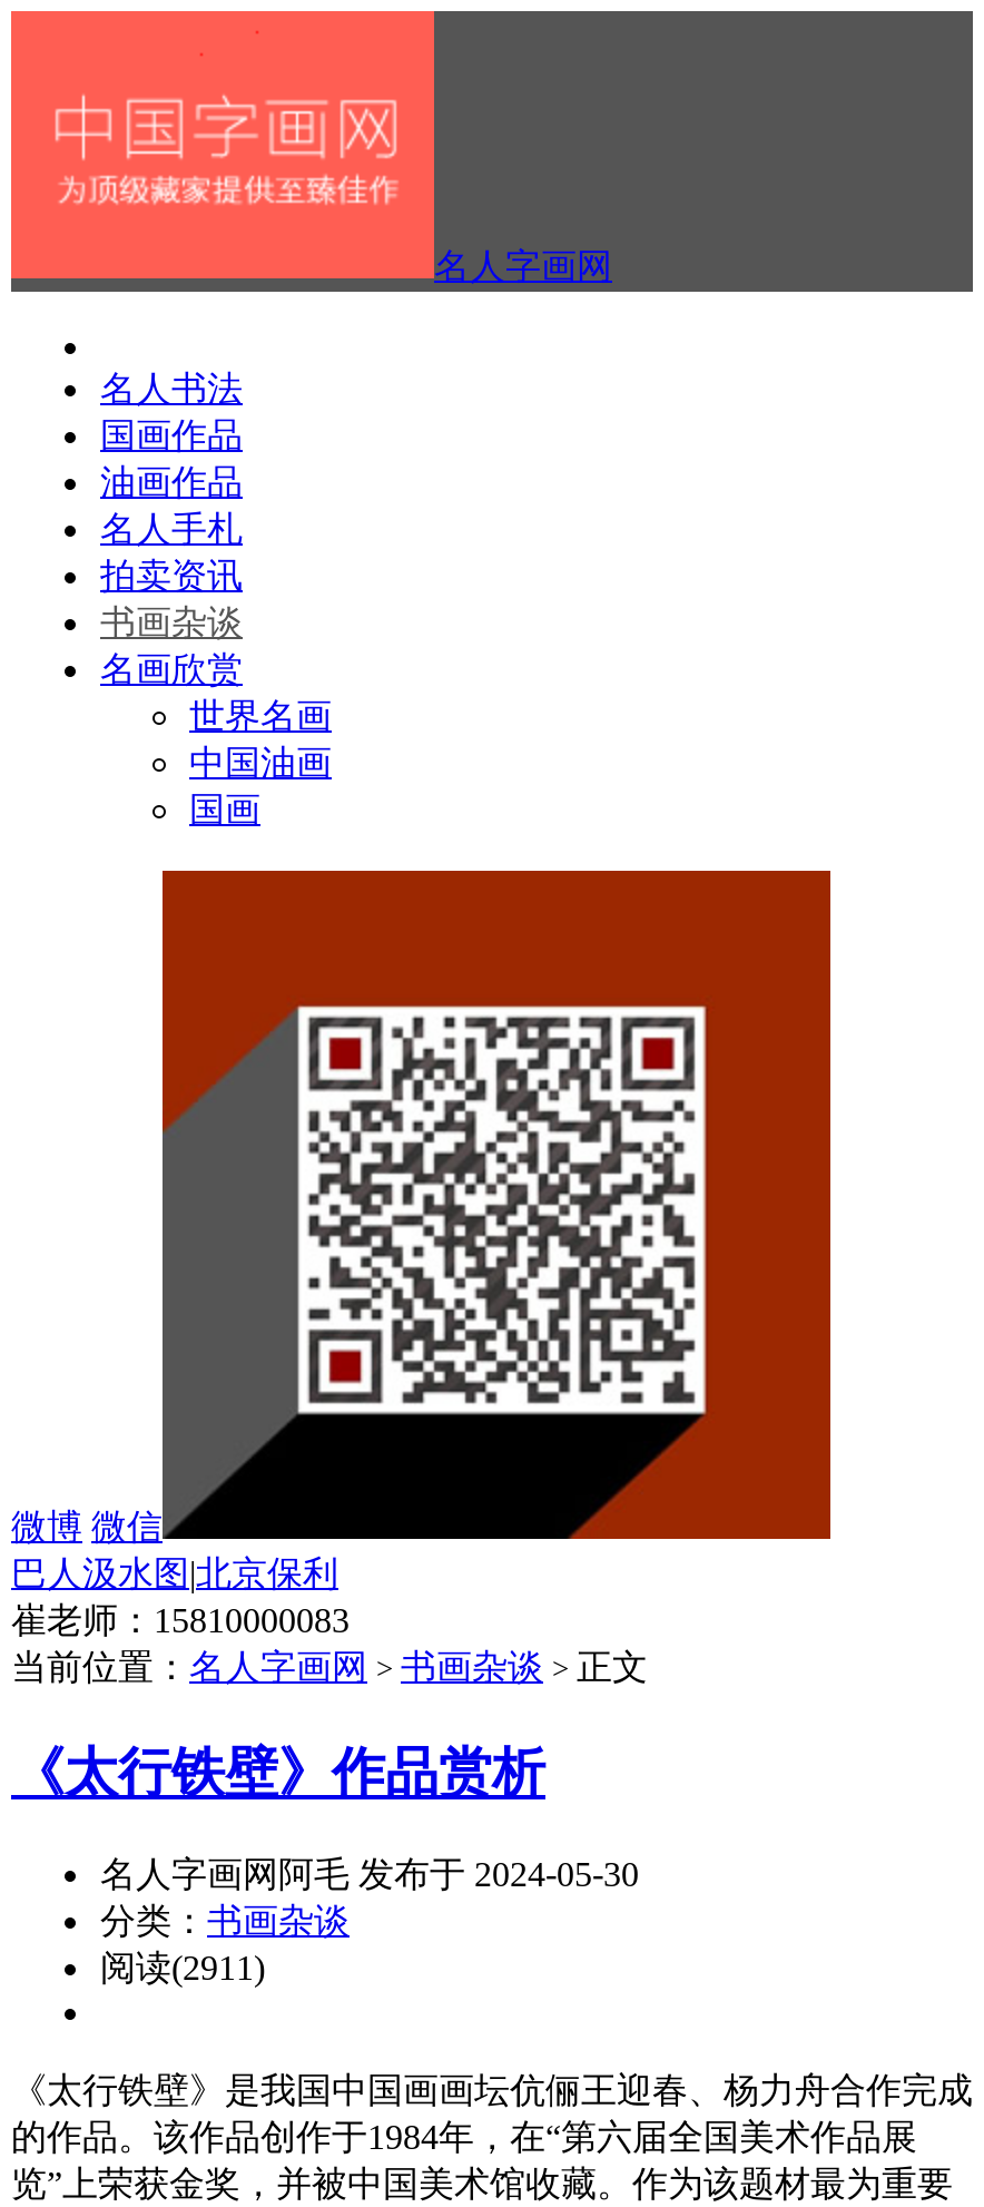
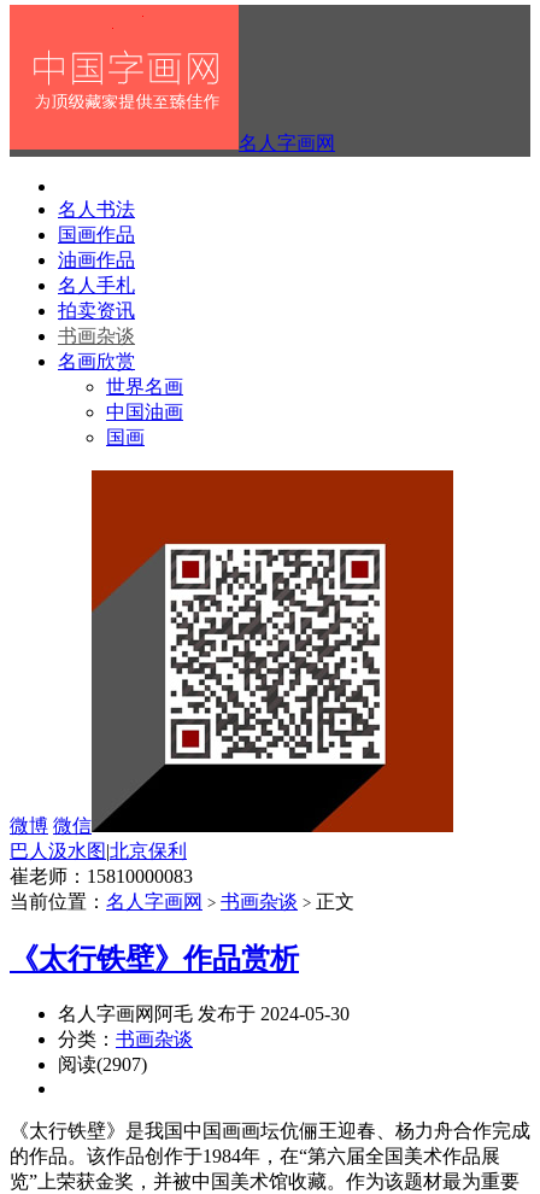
- 阅读(2911)
+ 阅读(2907)
